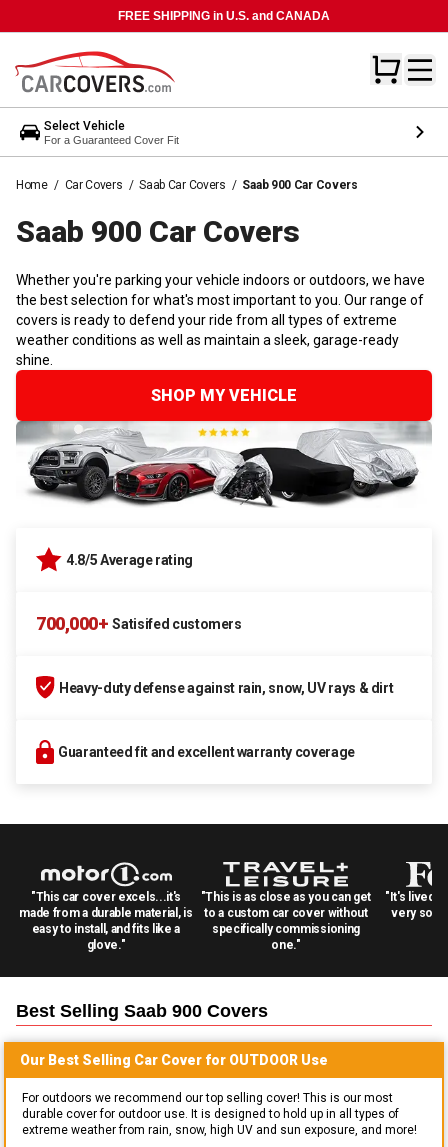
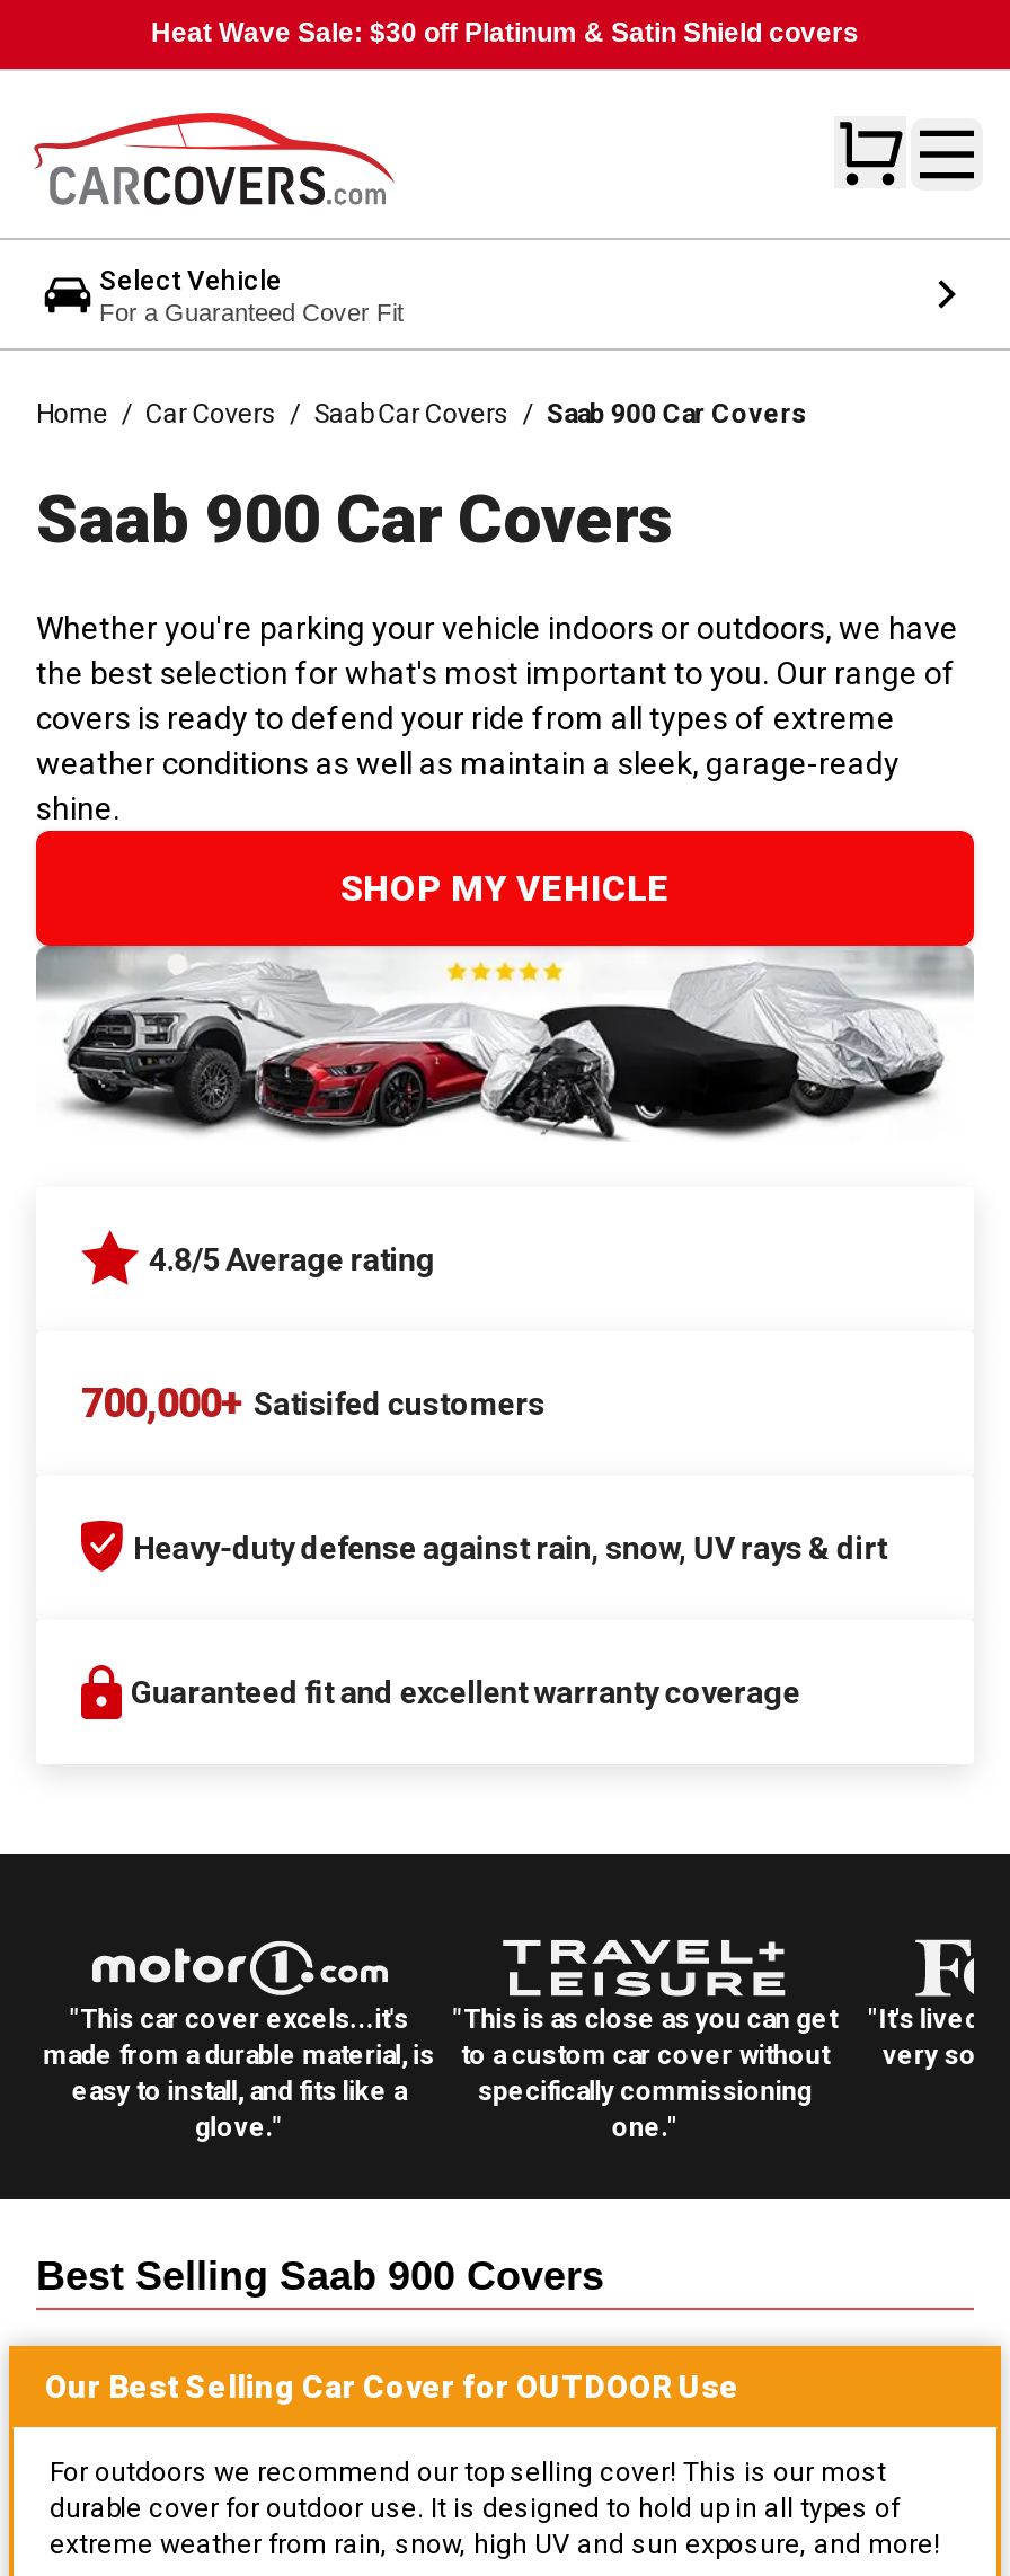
- FREE SHIPPING in U.S. and CANADA
+ Heat Wave Sale: $30 off Platinum & Satin Shield covers
